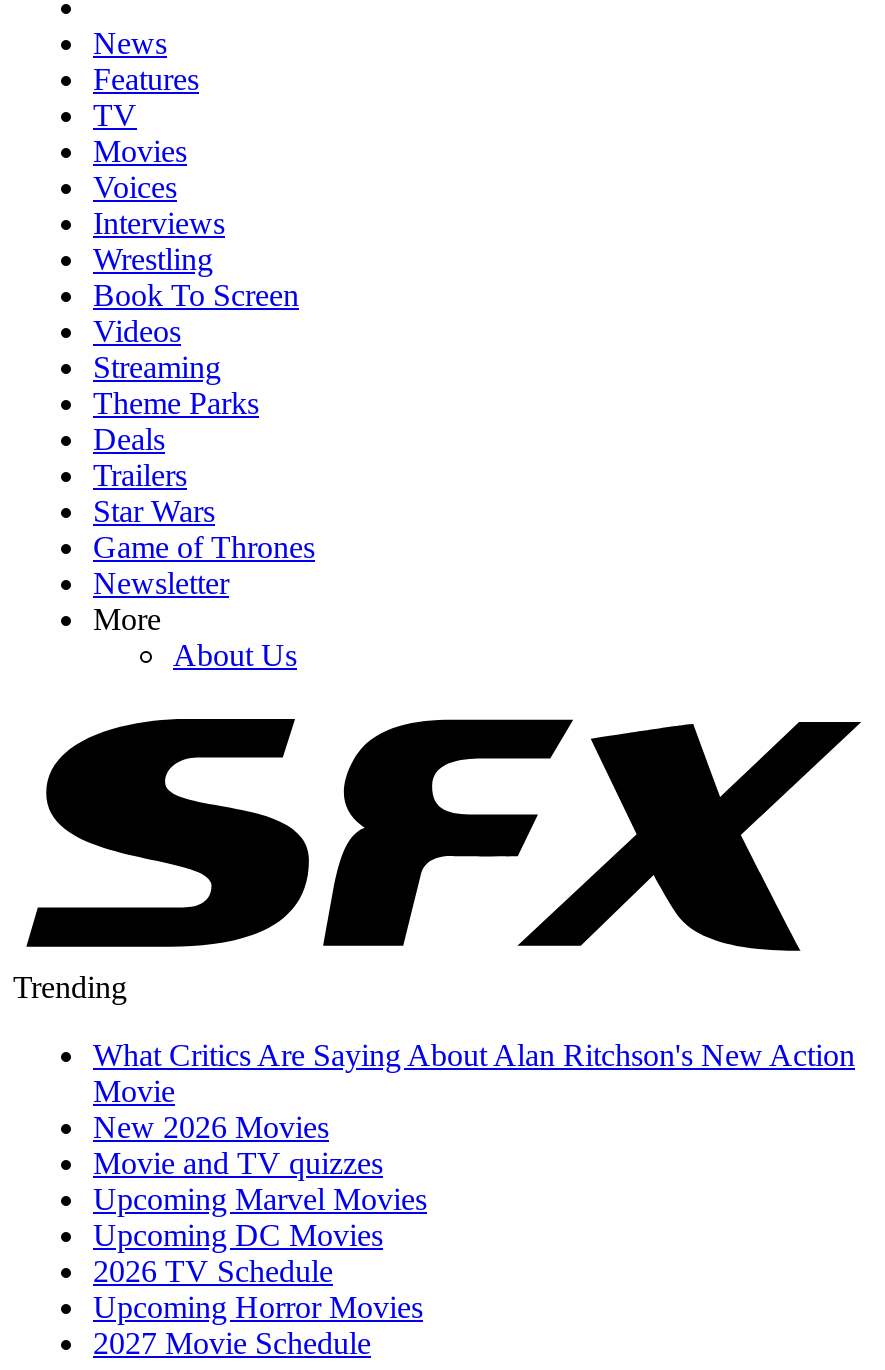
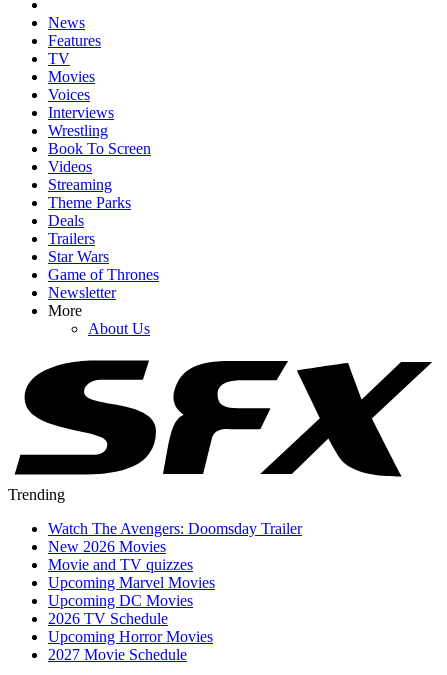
- What Critics Are Saying About Alan Ritchson's New Action
- Movie
+ Watch The Avengers: Doomsday Trailer
